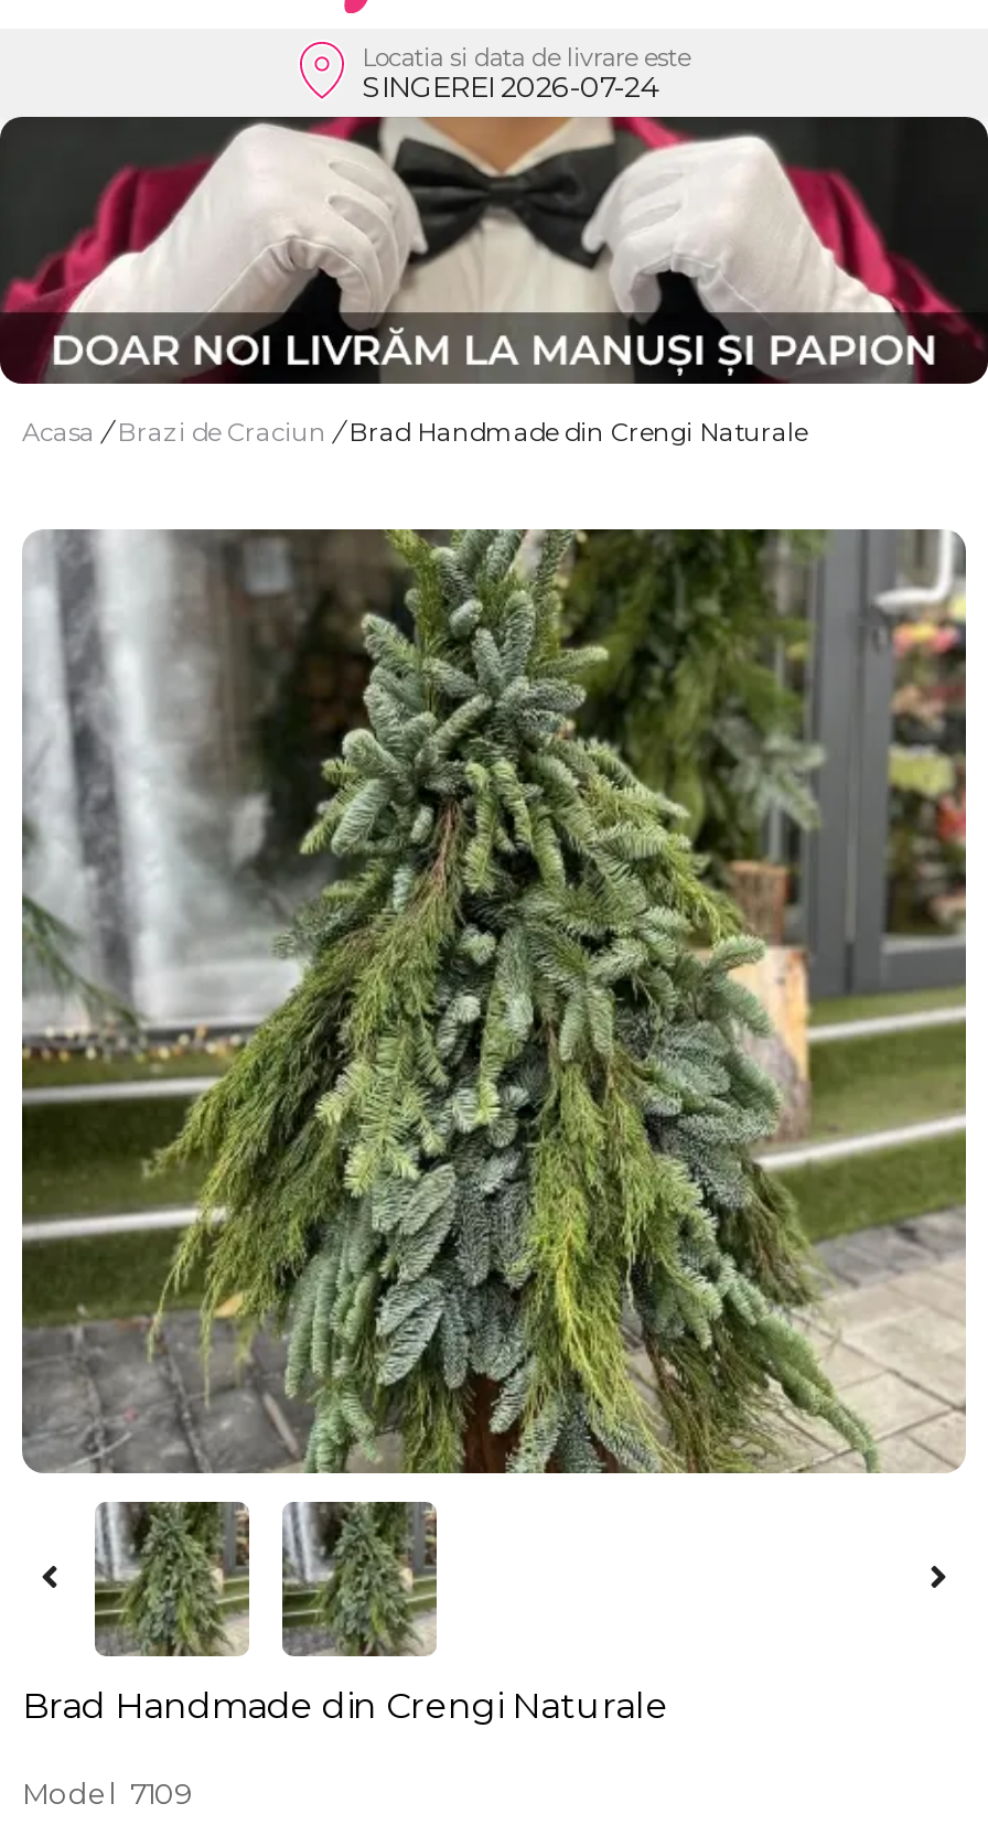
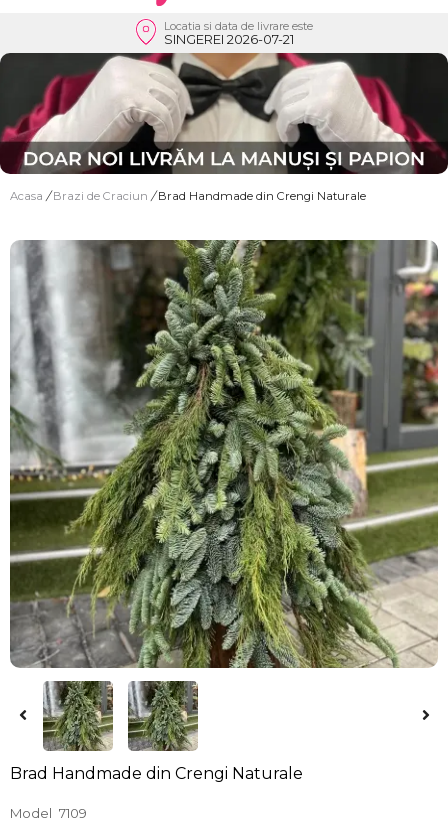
- SINGEREI 2026-07-24
+ SINGEREI 2026-07-21
